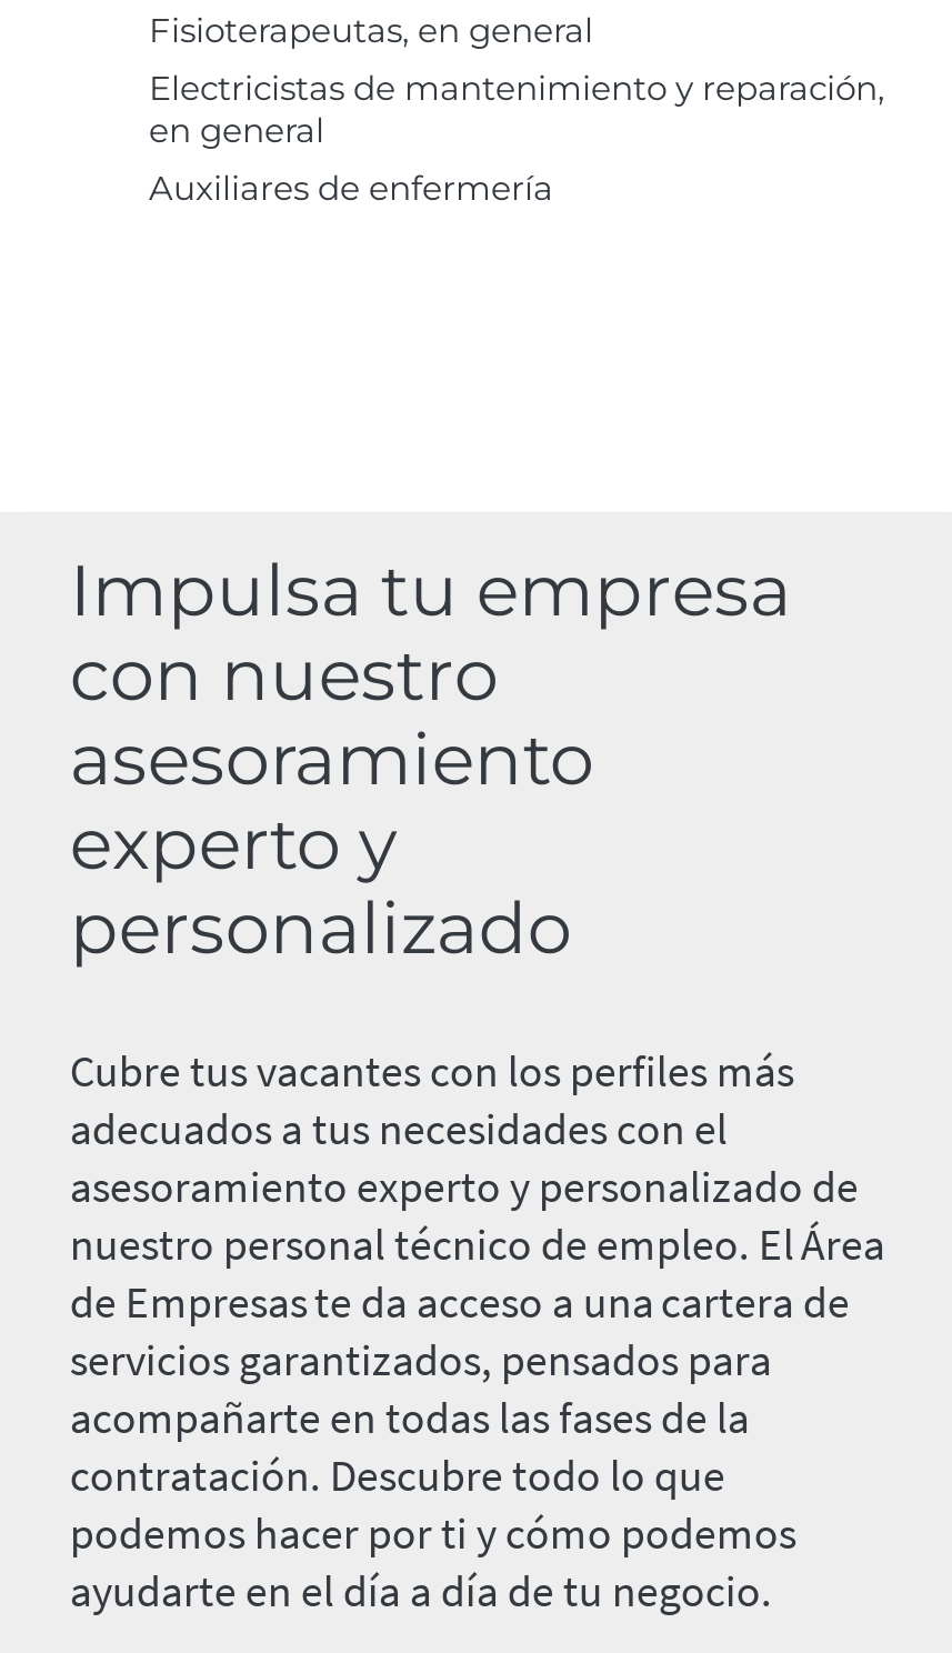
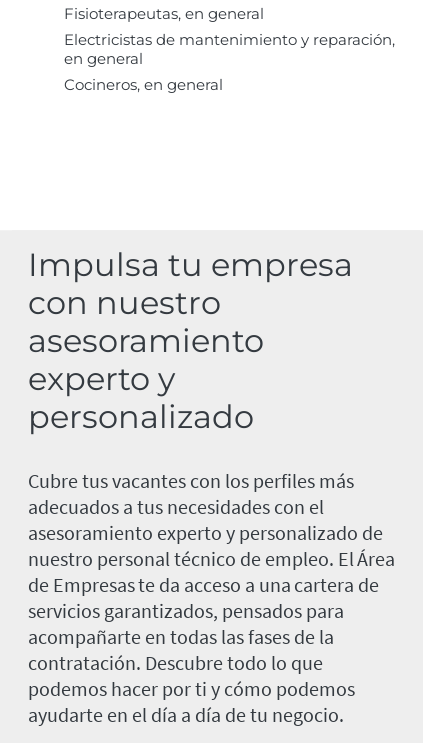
- Auxiliares de enfermería
+ Cocineros, en general
